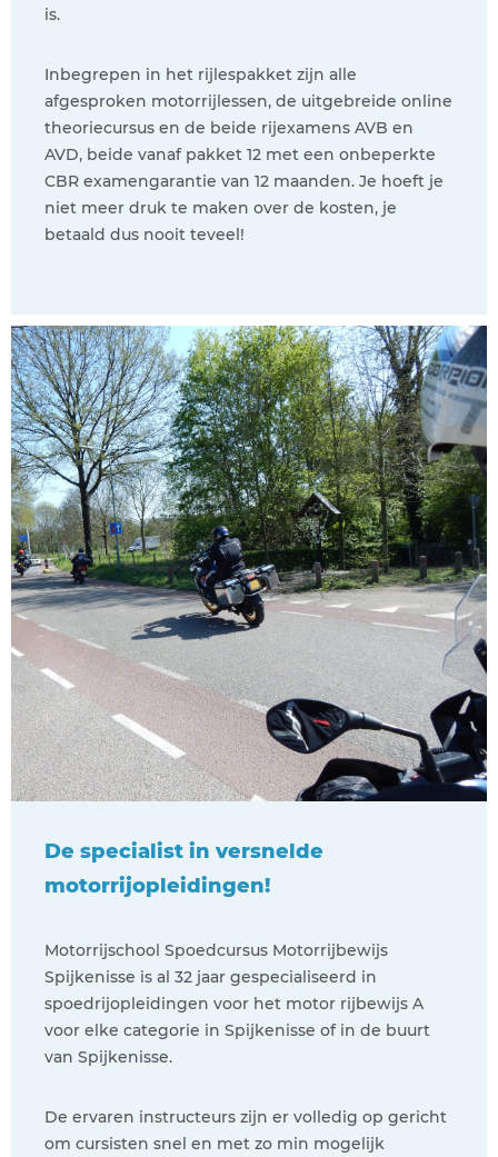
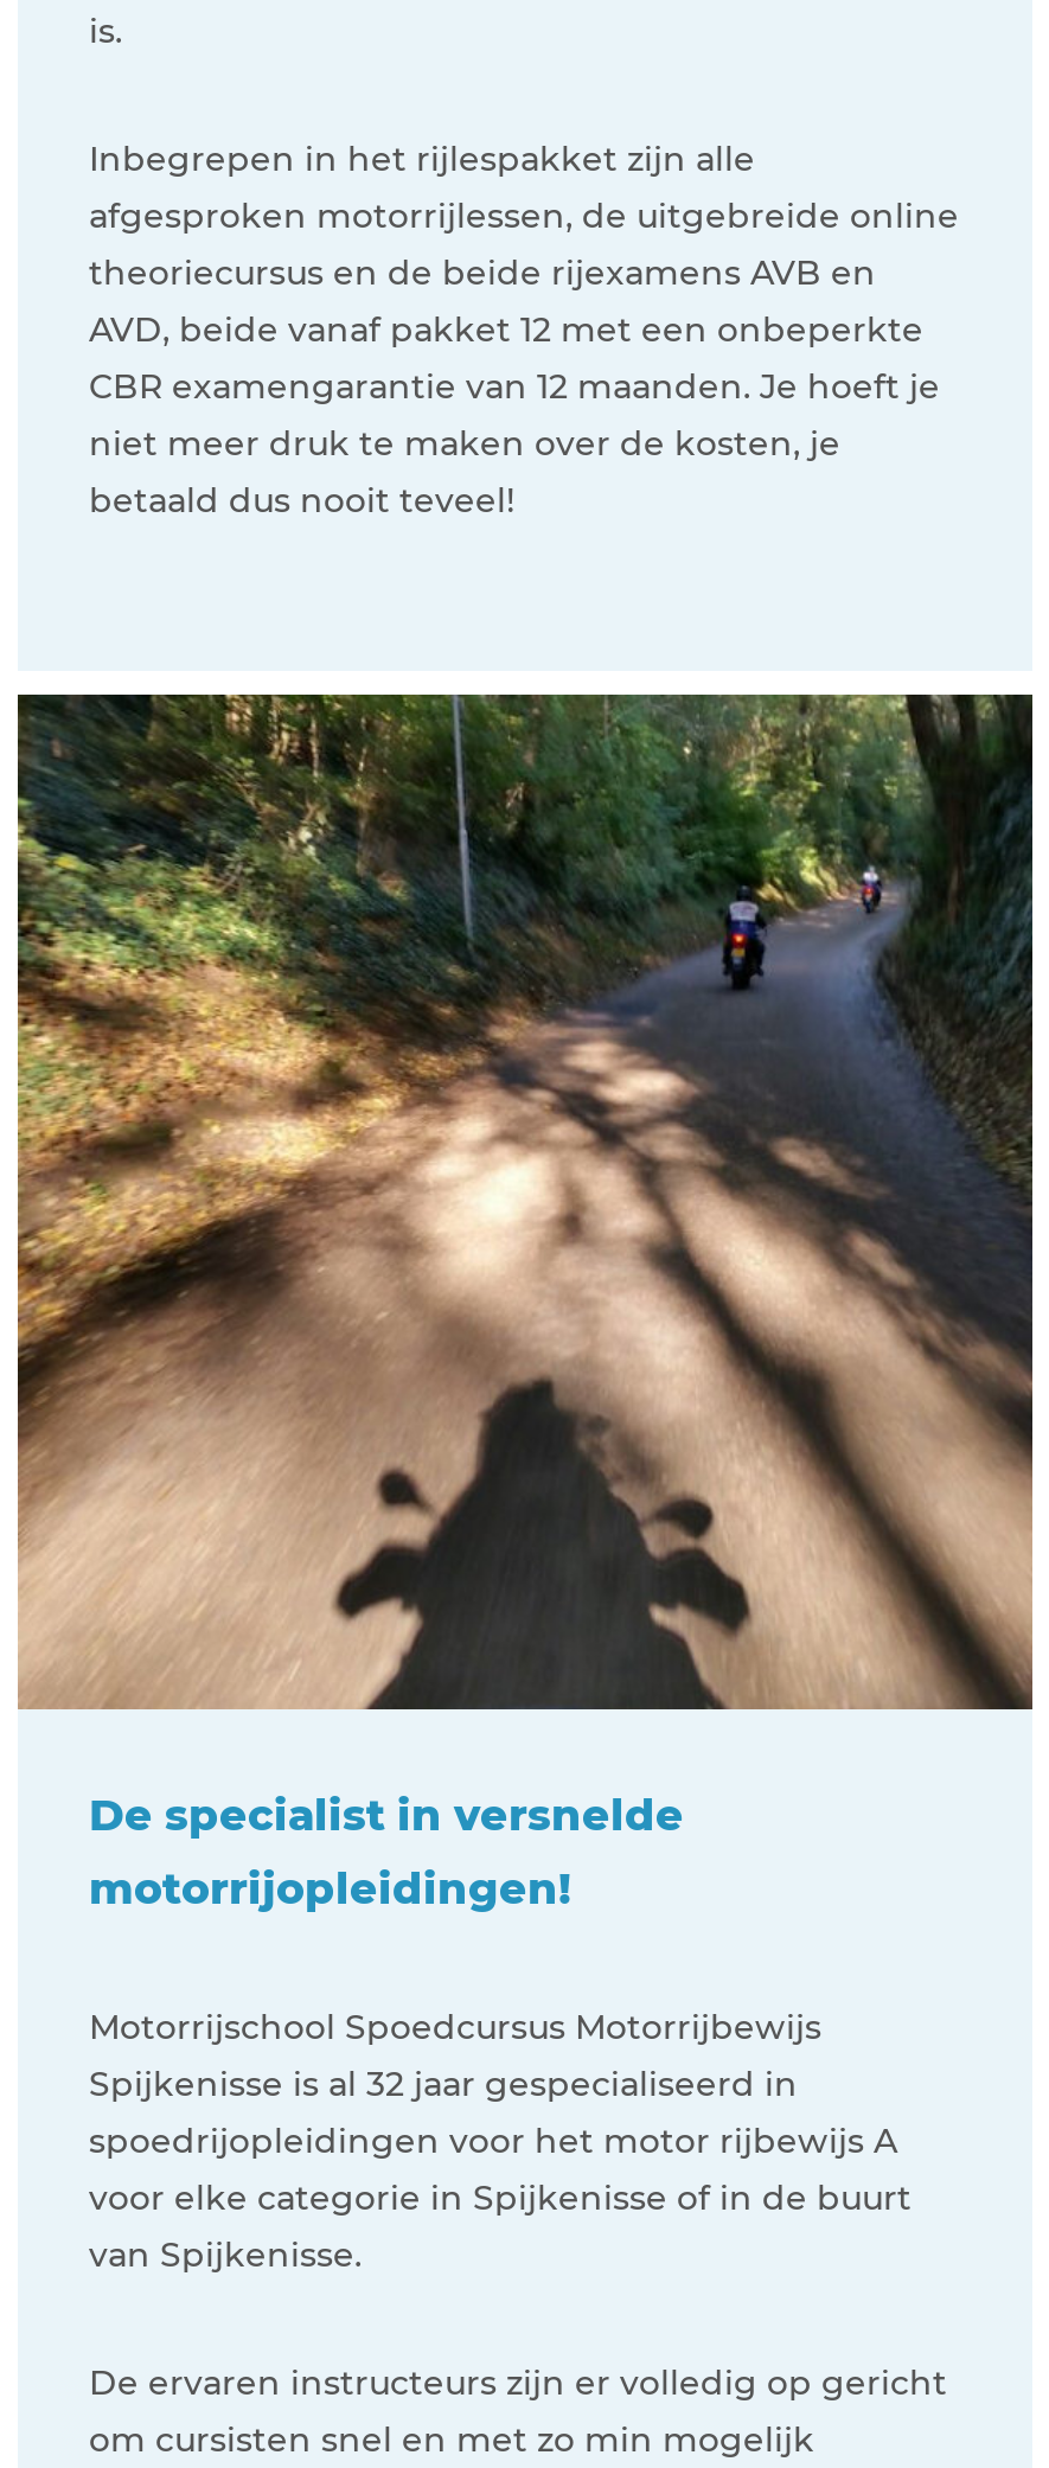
- [image]
+ [image]
